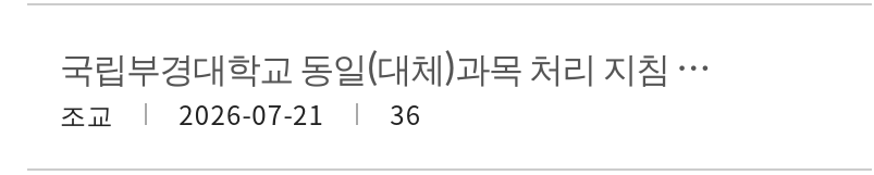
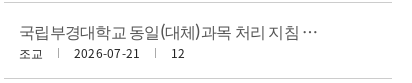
- 조교 2026-07-21 36
+ 조교 2026-07-21 12
